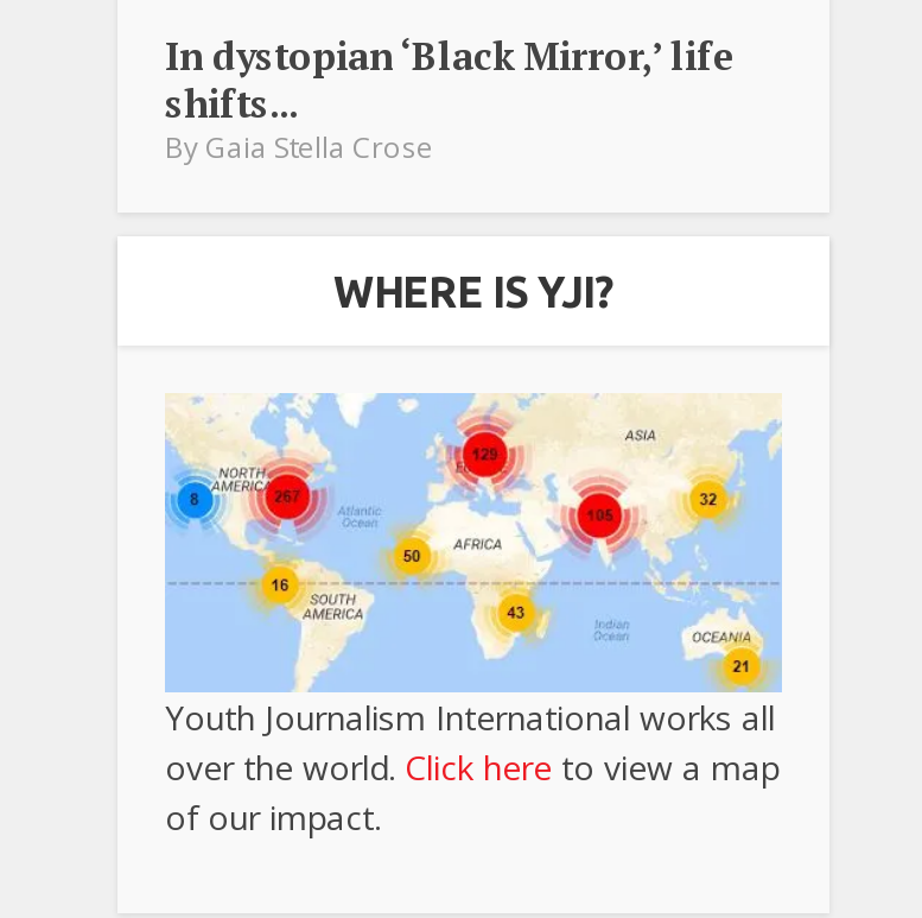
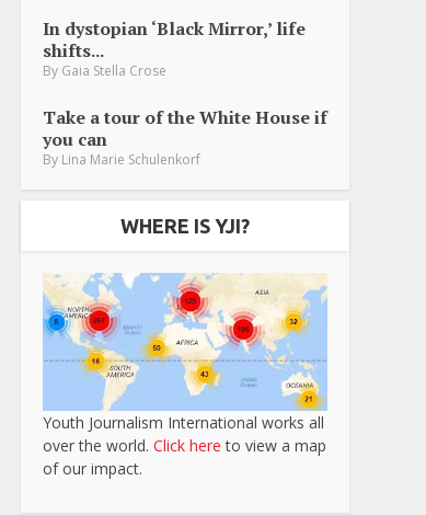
+ Take a tour of the White House if
+ you can
+ By Lina Marie Schulenkorf
